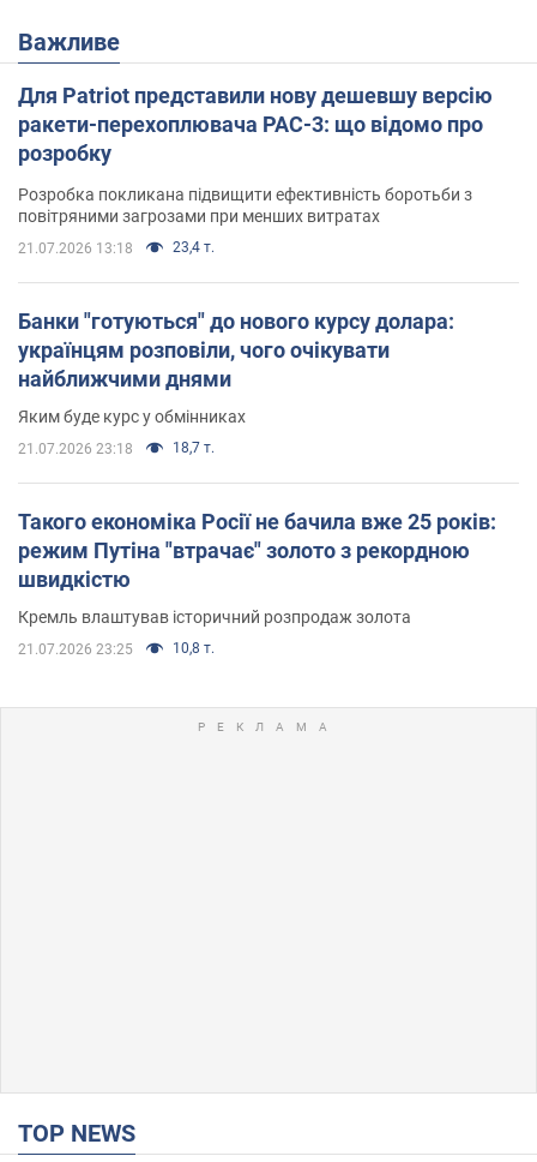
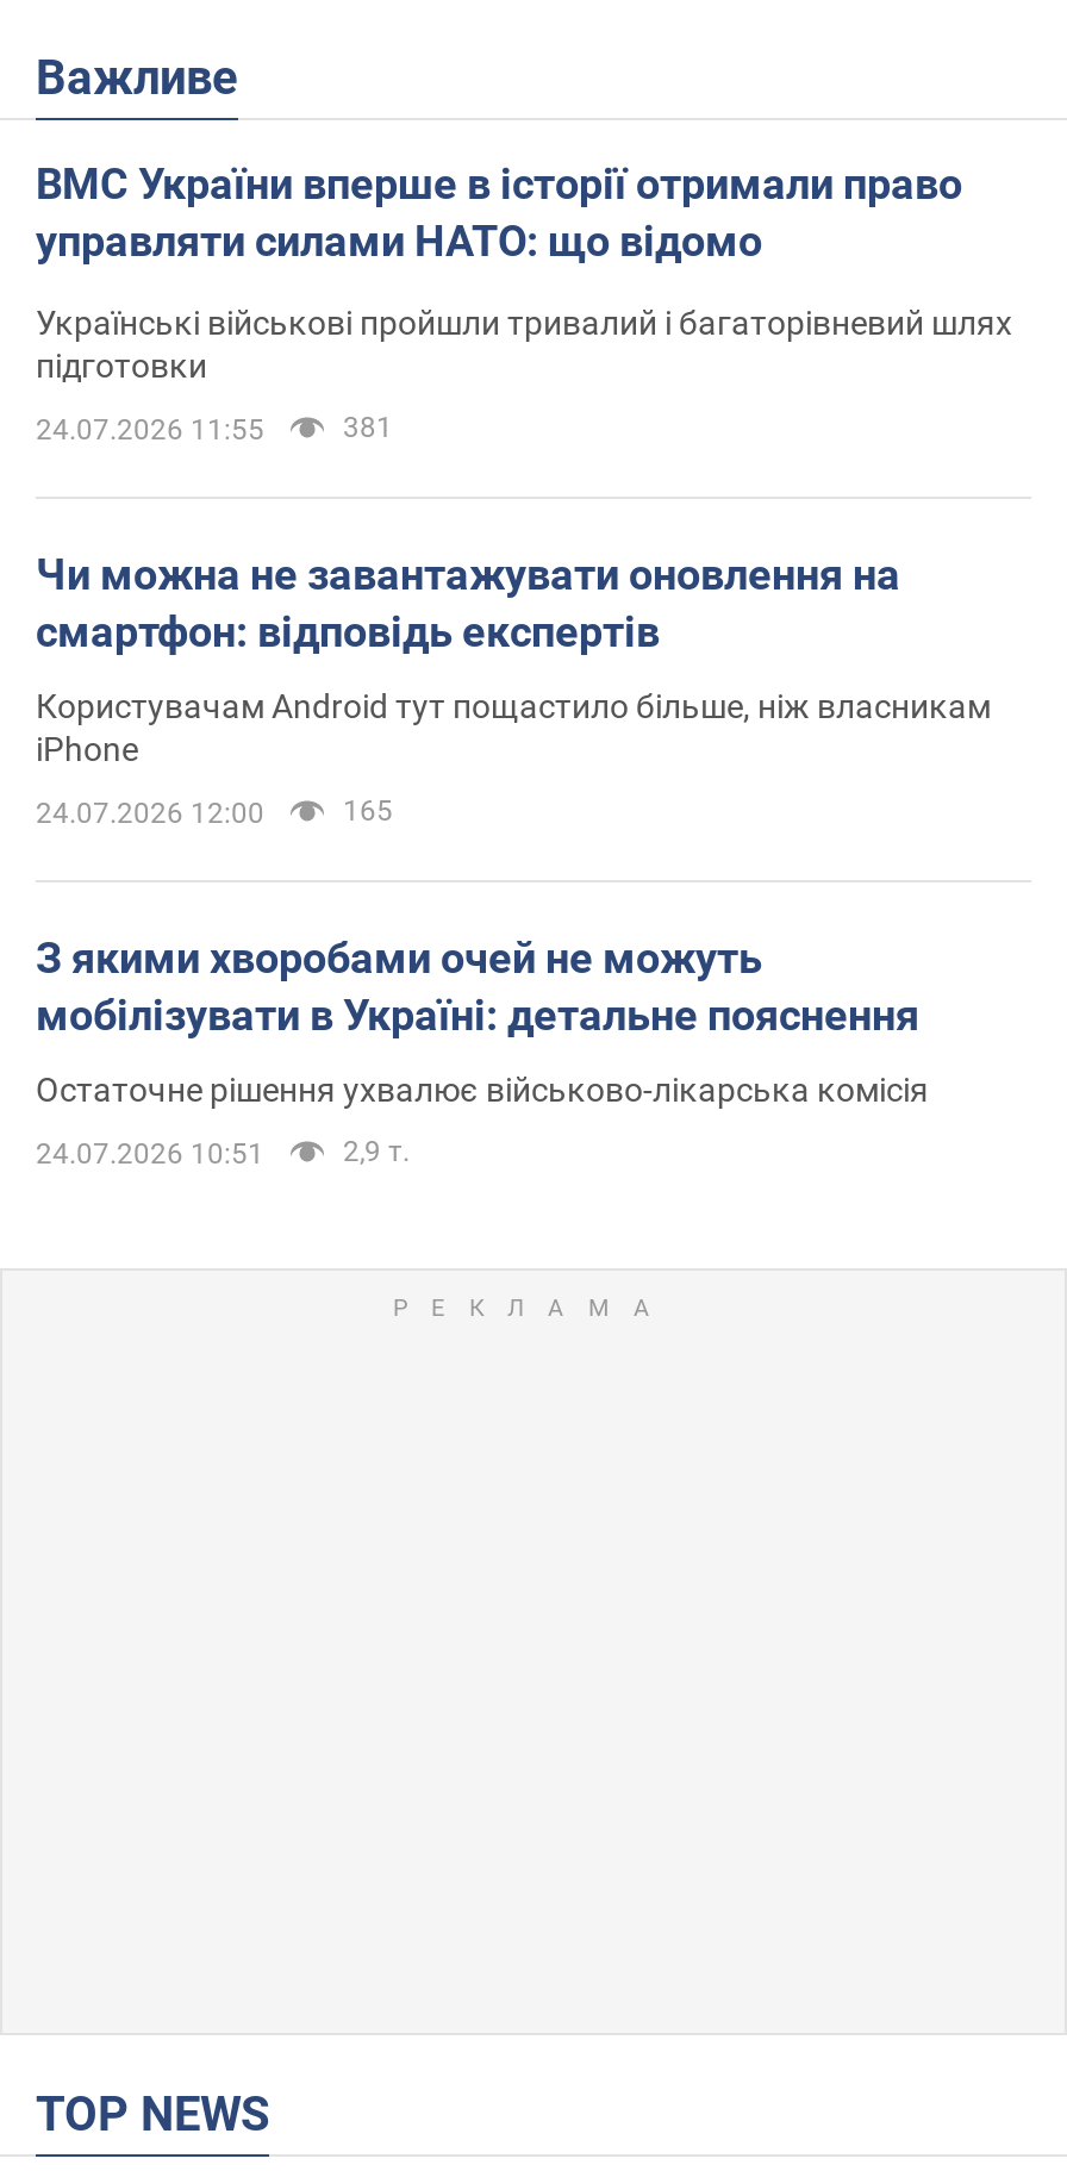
- Для Patriot представили нову дешевшу версію
- ракети-перехоплювача PAC-3: що відомо про
- розробку
+ ВМС України вперше в історії отримали право
+ управляти силами НАТО: що відомо

- Розробка покликана підвищити ефективність боротьби з
- повітряними загрозами при менших витратах
+ Українські військові пройшли тривалий і багаторівневий шлях
+ підготовки

- 21.07.2026 13:18
- 23,4 т.
+ 24.07.2026 11:55
+ 381

- Банки "готуються" до нового курсу долара:
- українцям розповіли, чого очікувати
- найближчими днями
+ Чи можна не завантажувати оновлення на
+ смартфон: відповідь експертів

- Яким буде курс у обмінниках
+ Користувачам Android тут пощастило більше, ніж власникам
+ iPhone

- 21.07.2026 23:18
- 18,7 т.
+ 24.07.2026 12:00
+ 165

- Такого економіка Росії не бачила вже 25 років:
- режим Путіна "втрачає" золото з рекордною
- швидкістю
+ З якими хворобами очей не можуть
+ мобілізувати в Україні: детальне пояснення

- Кремль влаштував історичний розпродаж золота
+ Остаточне рішення ухвалює військово-лікарська комісія

- 21.07.2026 23:25
- 10,8 т.
+ 24.07.2026 10:51
+ 2,9 т.
